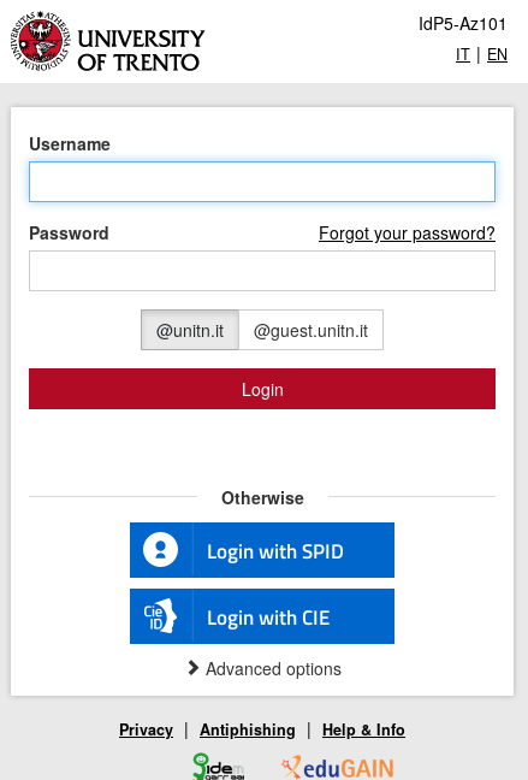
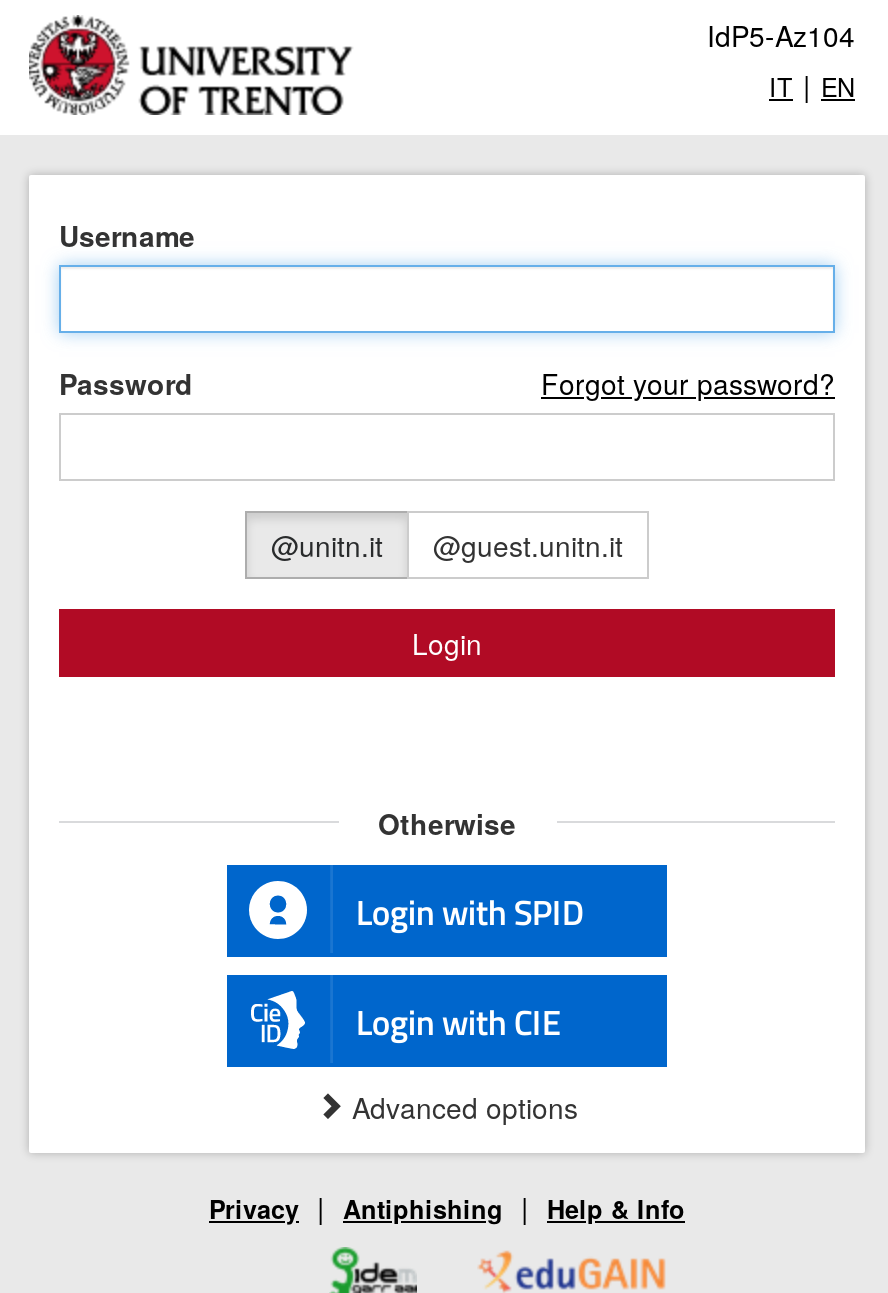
- IdP5-Az101
+ IdP5-Az104
